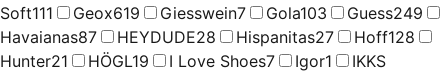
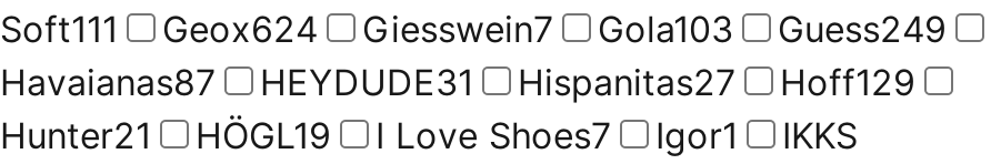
- Soft111 Geox619 Giesswein7 Gola103 Guess249
+ Soft111 Geox624 Giesswein7 Gola103 Guess249

- HEYDUDE28
+ HEYDUDE31

- Hoff128
+ Hoff129
